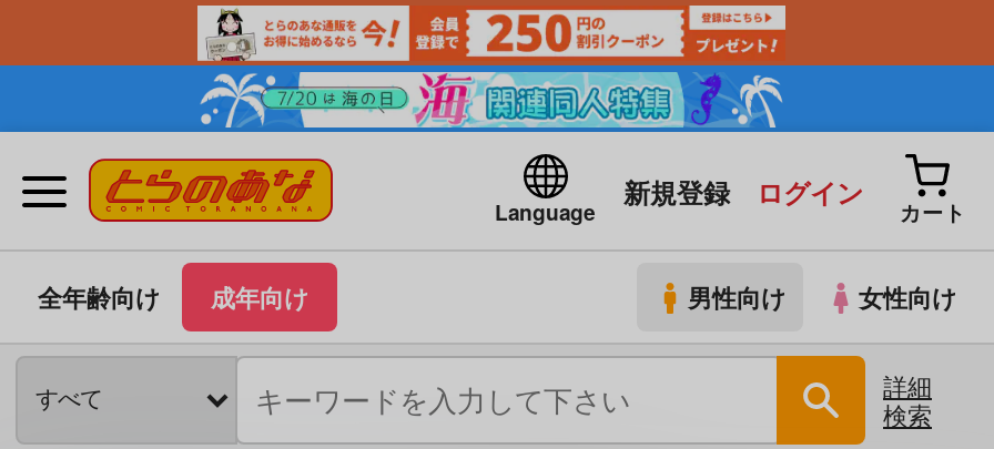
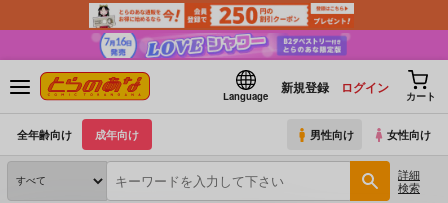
- [image]
+ [image]
